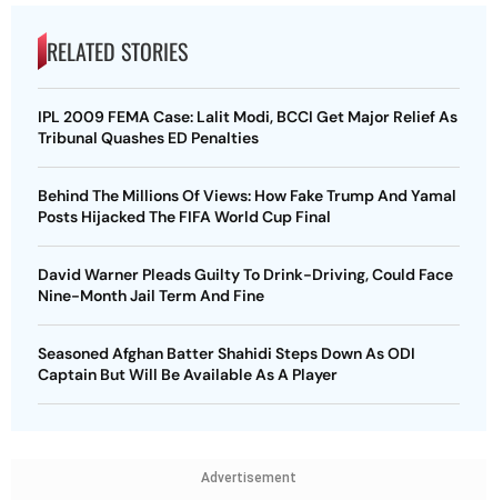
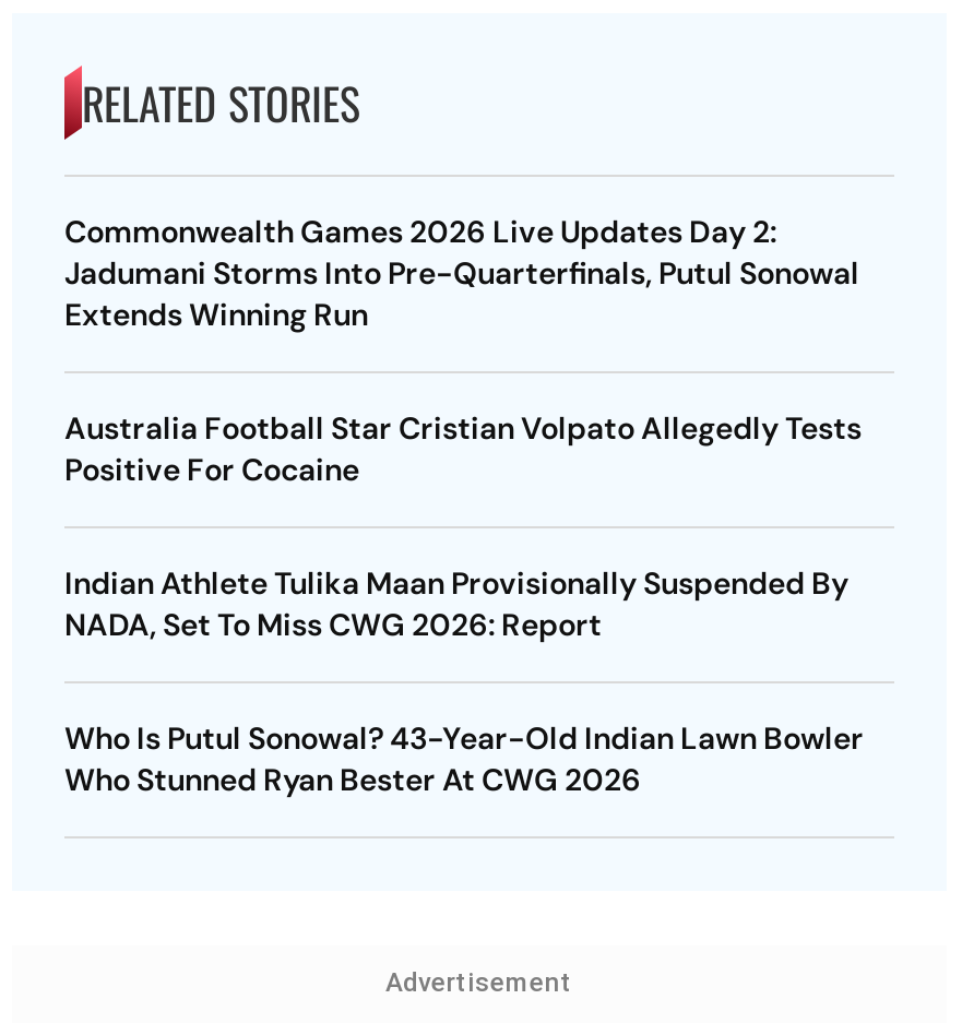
- IPL 2009 FEMA Case: Lalit Modi, BCCI Get Major Relief As
- Tribunal Quashes ED Penalties
+ Commonwealth Games 2026 Live Updates Day 2:
+ Jadumani Storms Into Pre-Quarterfinals, Putul Sonowal
+ Extends Winning Run

- Behind The Millions Of Views: How Fake Trump And Yamal
- Posts Hijacked The FIFA World Cup Final
+ Australia Football Star Cristian Volpato Allegedly Tests
+ Positive For Cocaine

- David Warner Pleads Guilty To Drink-Driving, Could Face
- Nine-Month Jail Term And Fine
+ Indian Athlete Tulika Maan Provisionally Suspended By
+ NADA, Set To Miss CWG 2026: Report

- Seasoned Afghan Batter Shahidi Steps Down As ODI
- Captain But Will Be Available As A Player
+ Who Is Putul Sonowal? 43-Year-Old Indian Lawn Bowler
+ Who Stunned Ryan Bester At CWG 2026
